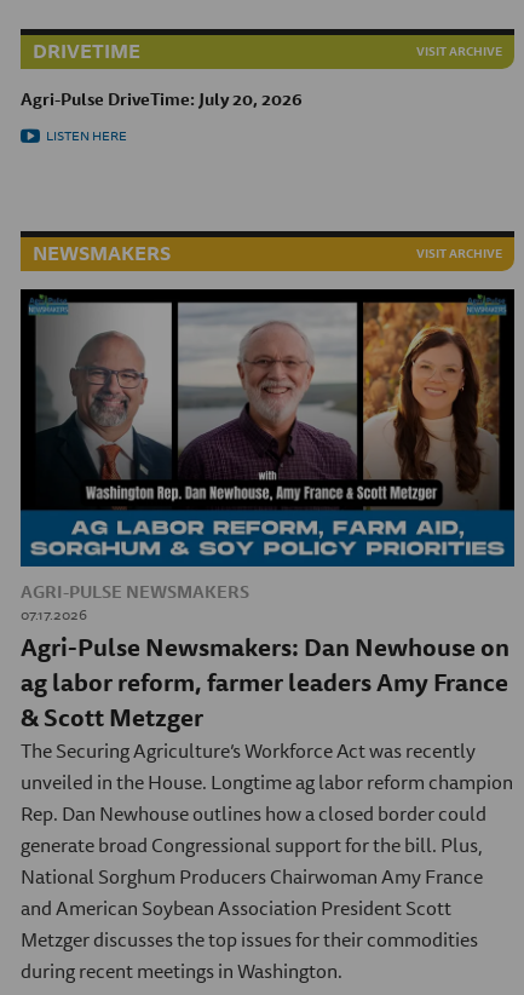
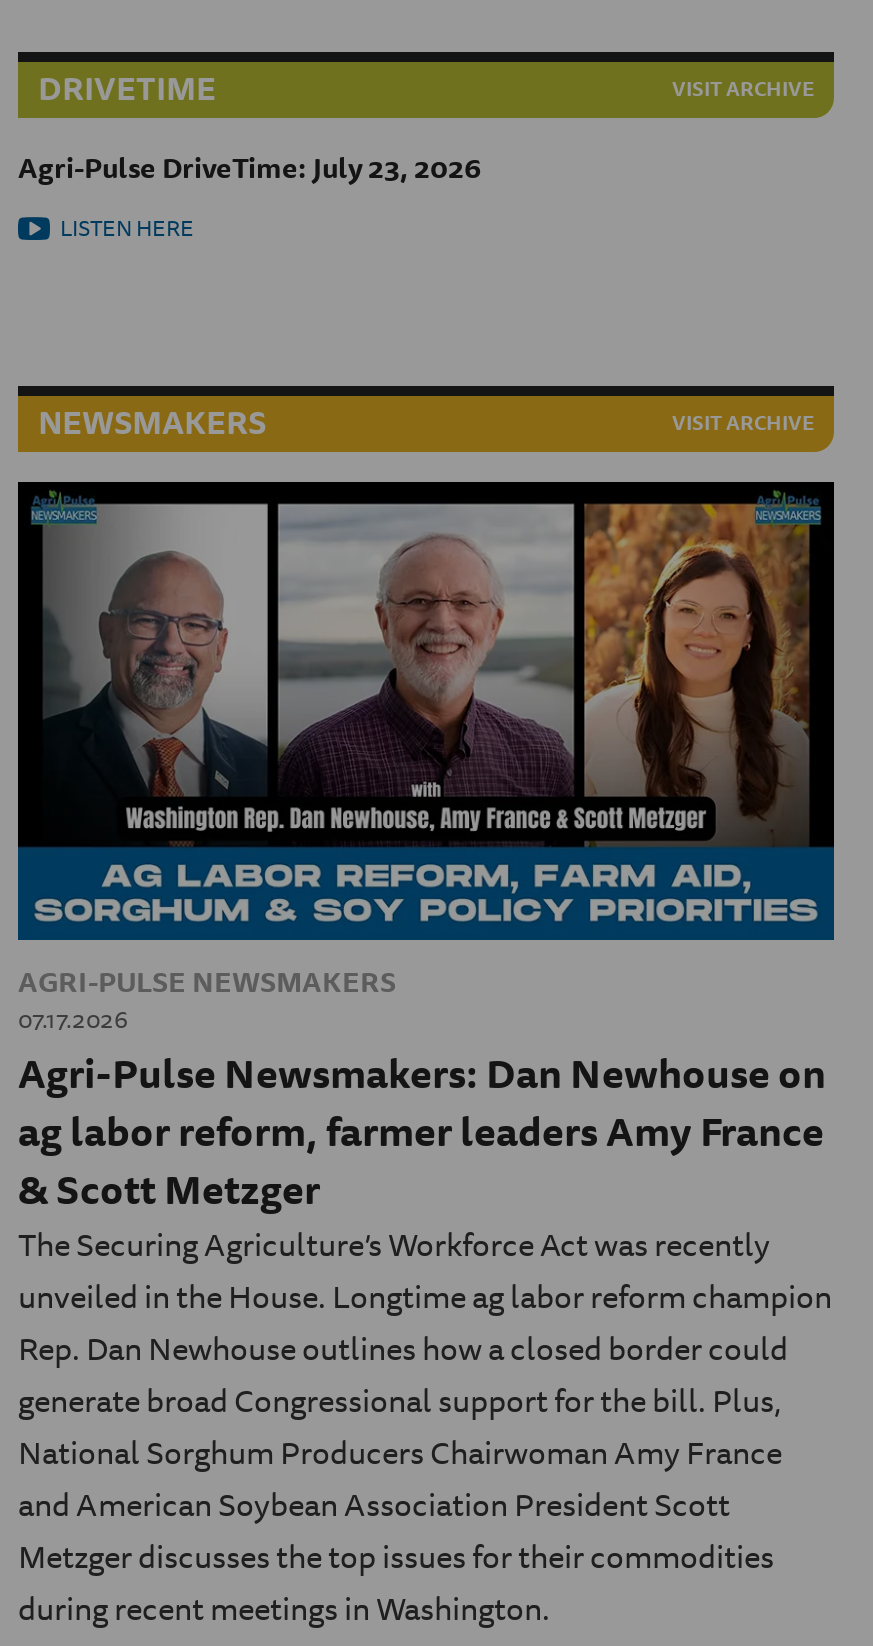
- Agri-Pulse DriveTime: July 20, 2026
+ Agri-Pulse DriveTime: July 23, 2026
